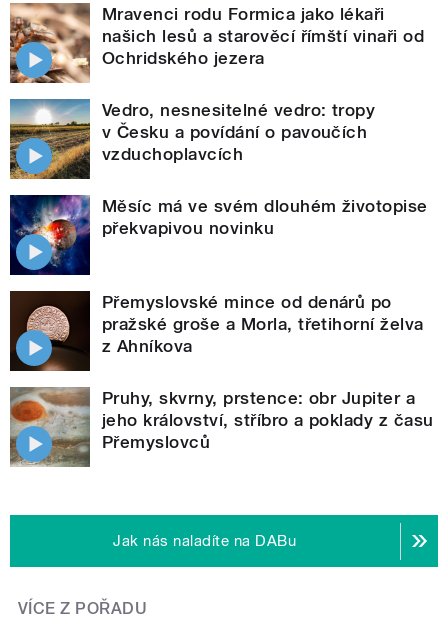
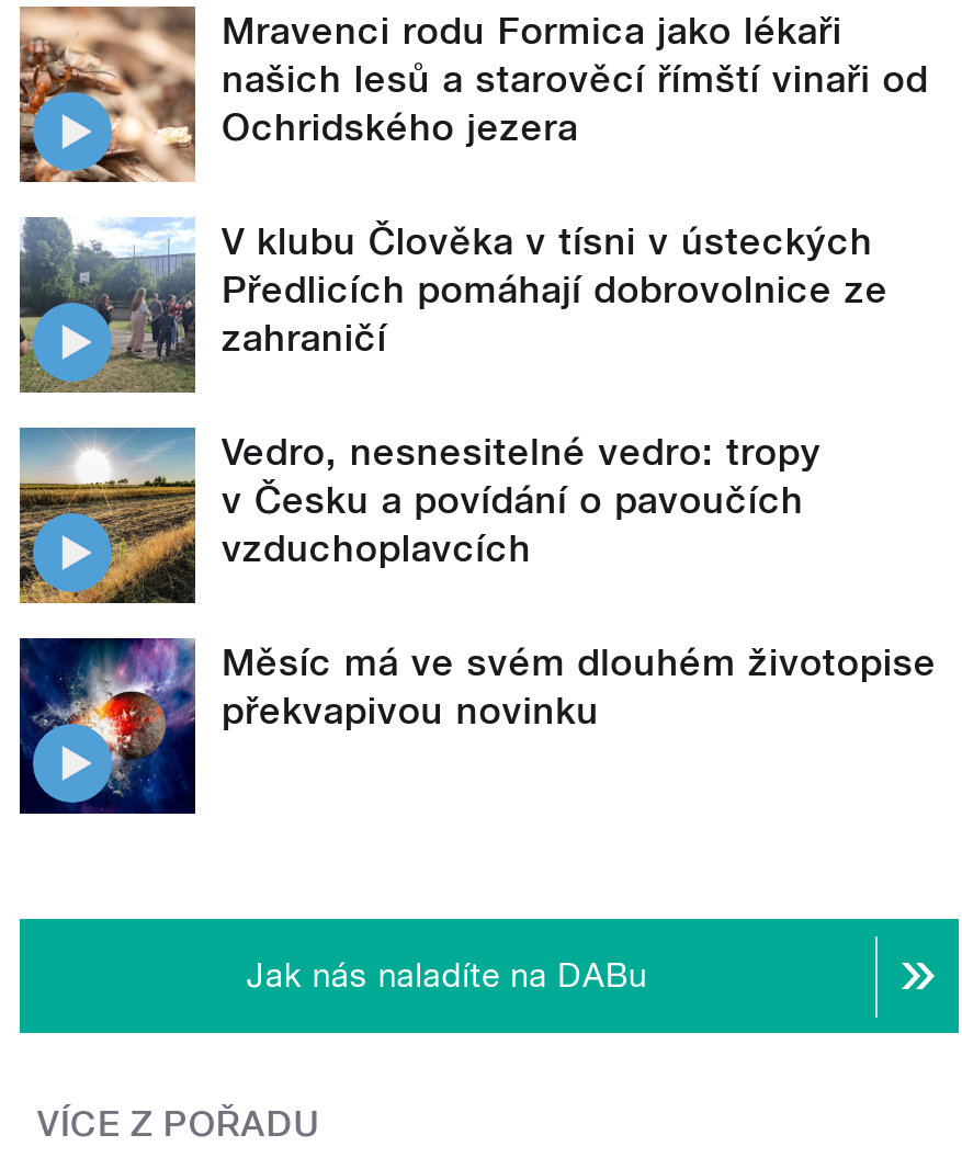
+ [image]
+ V klubu Člověka v tísni v ústeckých
+ Předlicích pomáhají dobrovolnice ze
+ zahraničí

moved down: [image] | Vedro, nesnesitelné vedro: tropy | v Česku a povídání o pavoučích | vzduchoplavcích | Měsíc má ve svém dlouhém životopise | překvapivou novinku

- [image]
- Přemyslovské mince od denárů po
- pražské groše a Morla, třetihorní želva
- z Ahníkova
- Pruhy, skvrny, prstence: obr Jupiter a
- jeho království, stříbro a poklady z času
- Přemyslovců

- [image]
